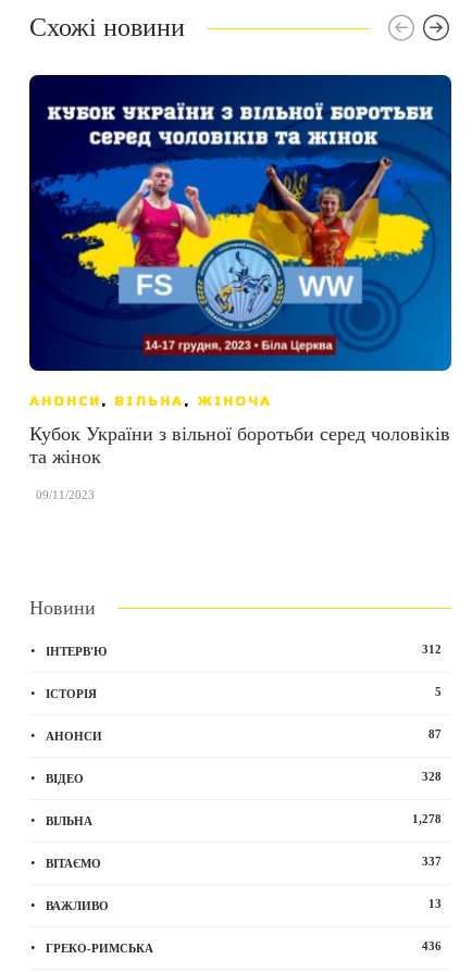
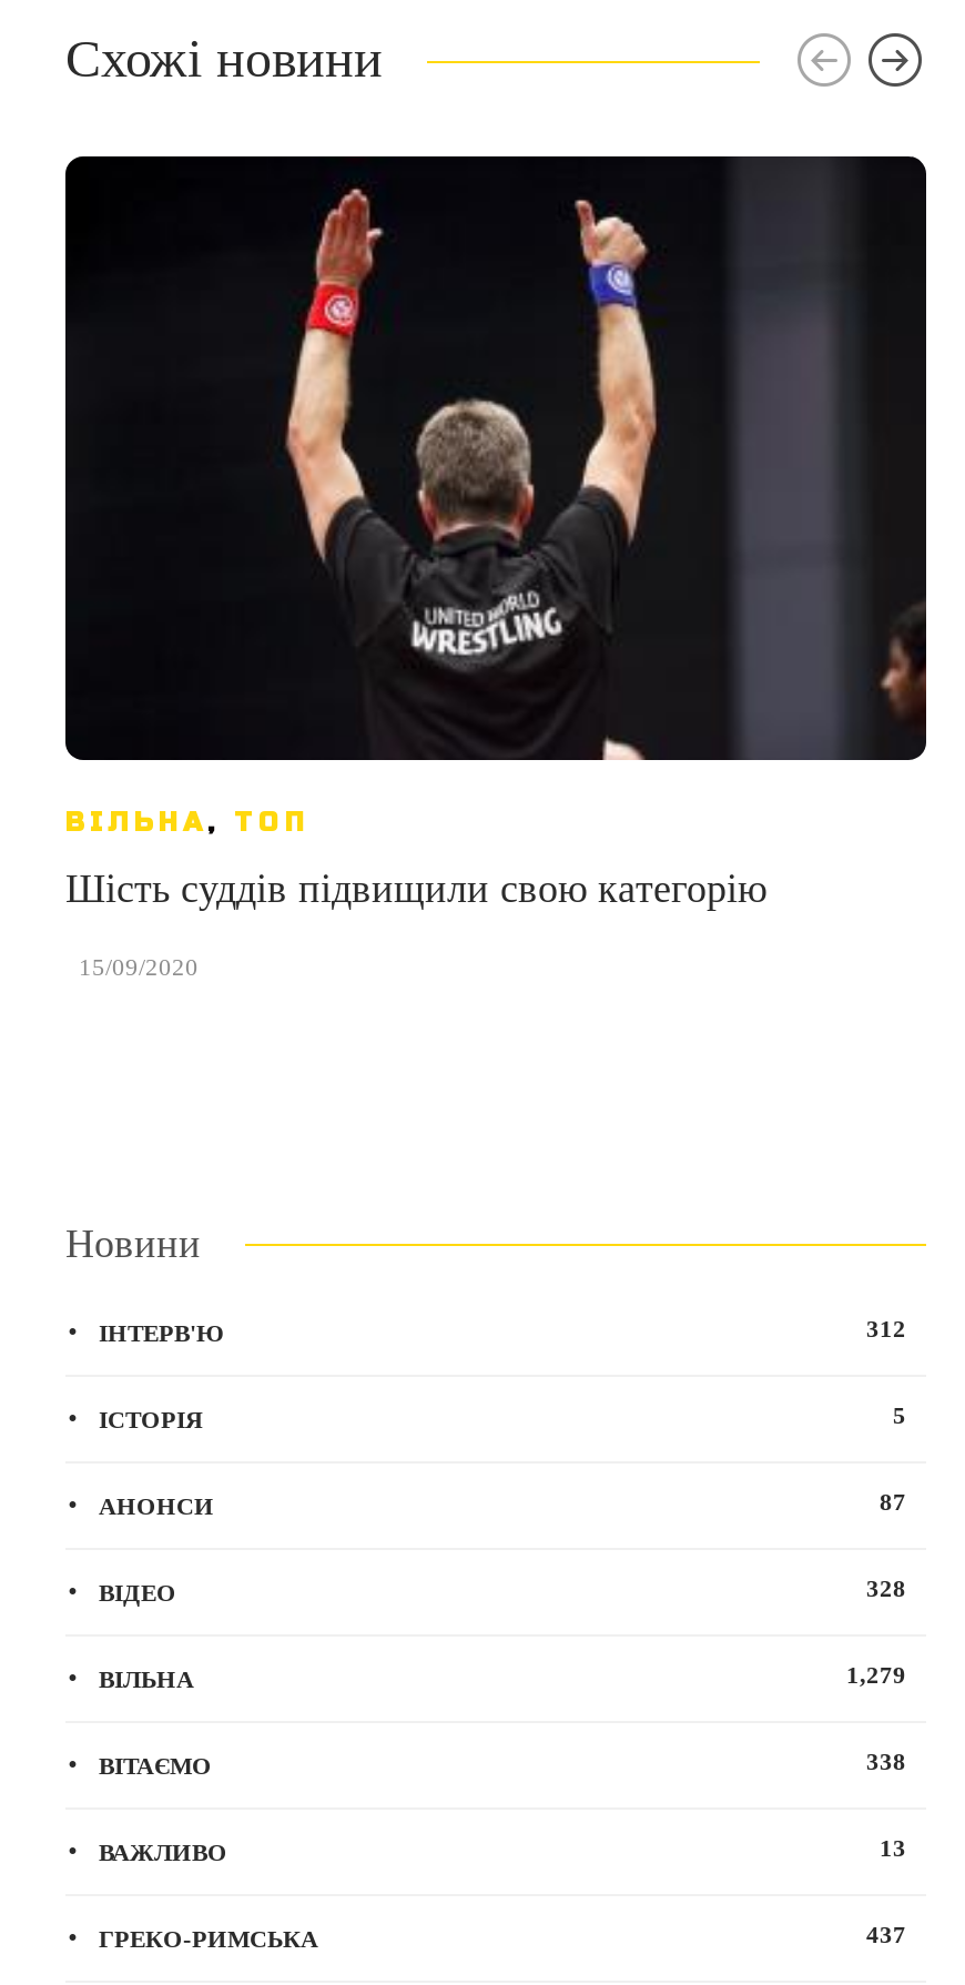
- [image]
- АНОНСИ, ВІЛЬНА, ЖІНОЧА
+ [image]
+ ВІЛЬНА, ТОП

- Кубок України з вільної боротьби серед чоловіків
- та жінок
+ Шість суддів підвищили свою категорію

- , 09/11/2023
+ , 15/09/2020

- 1,278
+ 1,279

- 337
+ 338

- 436
+ 437
